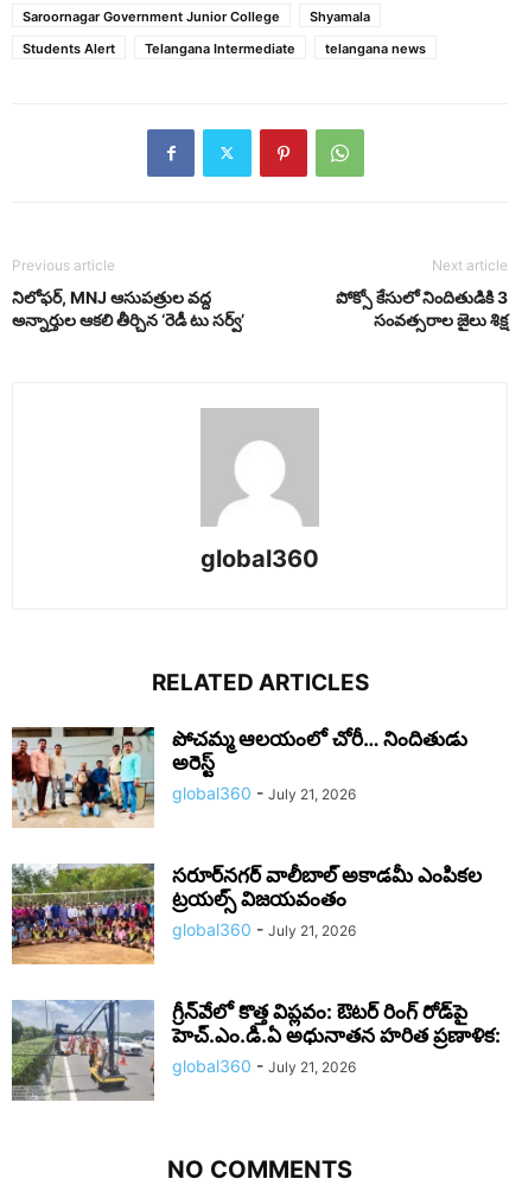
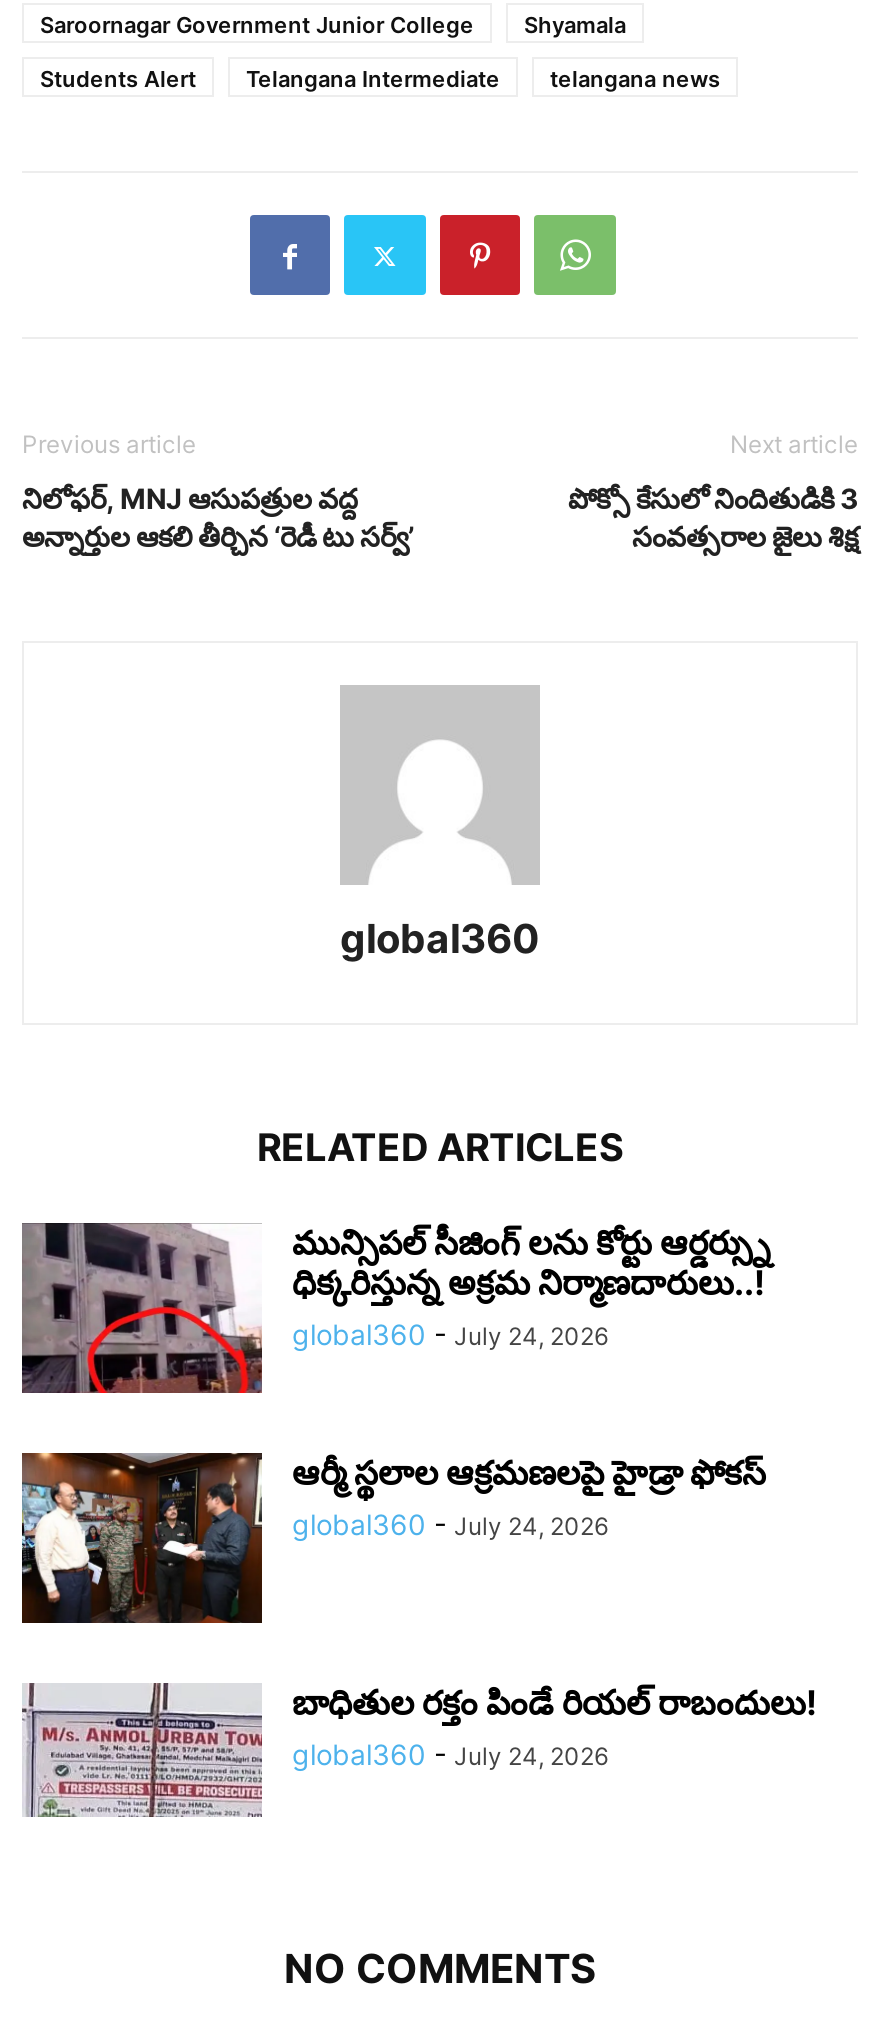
- [image]
- పోచమ్మ ఆలయంలో చోరీ… నిందితుడు
- అరెస్ట్
- global360 - July 21, 2026
+ [image]
+ మున్సిపల్ సీజింగ్ లను కోర్టు ఆర్డర్స్ను
+ ధిక్కరిస్తున్న అక్రమ నిర్మాణదారులు..!
+ global360 - July 24, 2026

- [image]
- సరూర్‌నగర్ వాలీబాల్ అకాడమీ ఎంపికల
- ట్రయల్స్ విజయవంతం
- global360 - July 21, 2026
+ [image]
+ ఆర్మీ స్థలాల ఆక్రమణలపై హైడ్రా ఫోకస్
+ global360 - July 24, 2026

- [image]
- గ్రీన్‌వేలో కొత్త విప్లవం: ఔటర్ రింగ్ రోడ్‌పై
- హెచ్.ఎం.డి.ఏ అధునాతన హరిత ప్రణాళిక:
- global360 - July 21, 2026
+ [image]
+ బాధితుల రక్తం పిండే రియల్ రాబందులు!
+ global360 - July 24, 2026
